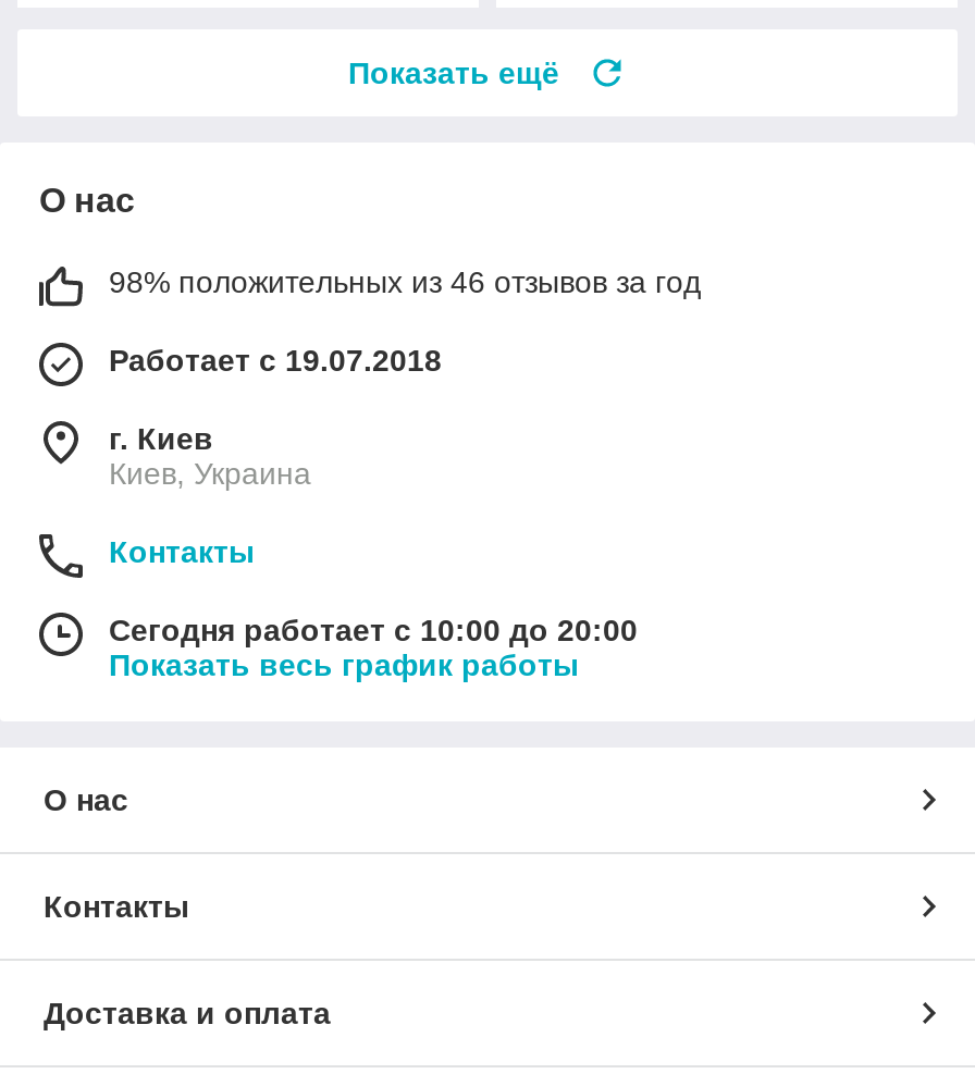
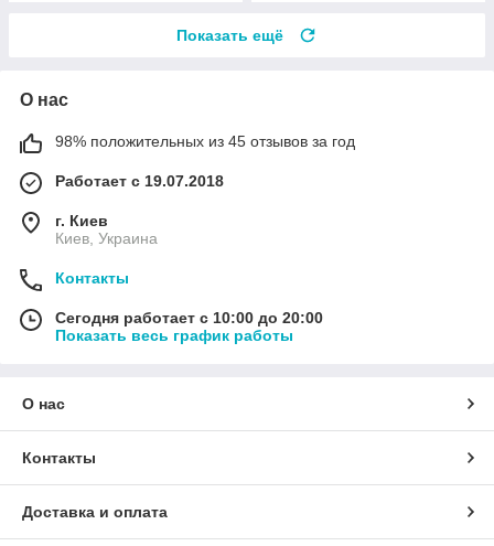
- 98% положительных из 46 отзывов за год
+ 98% положительных из 45 отзывов за год
